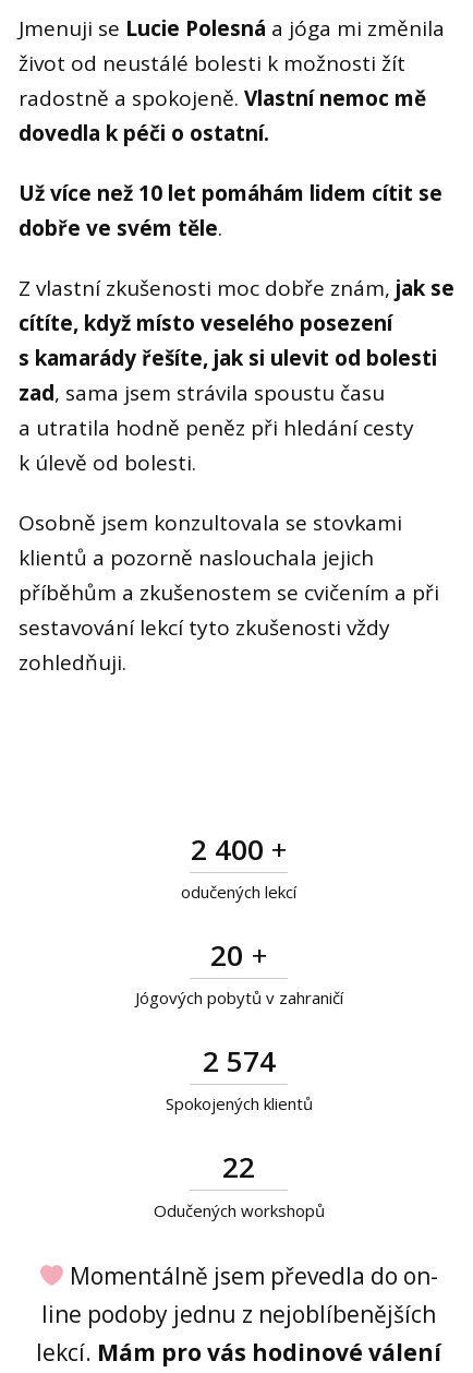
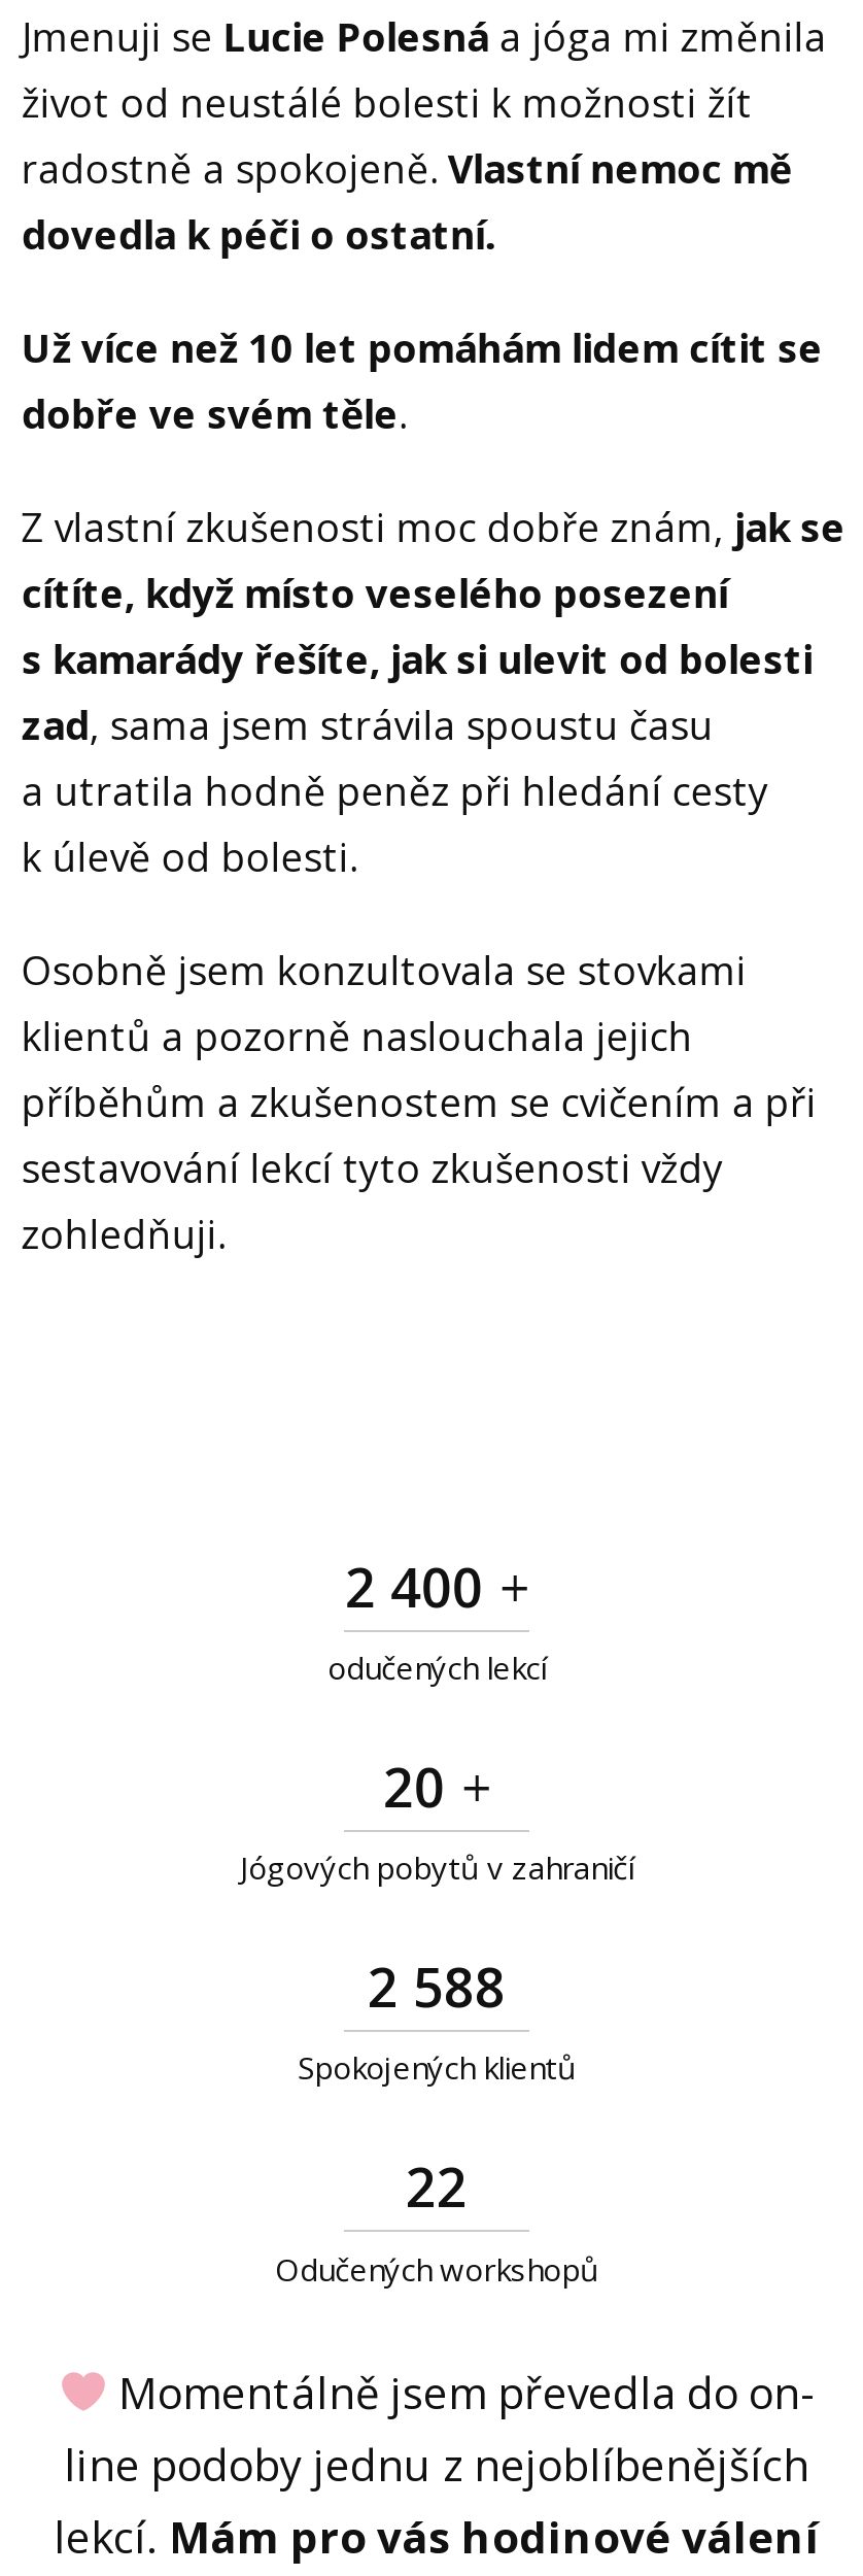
- 2 574
+ 2 588
